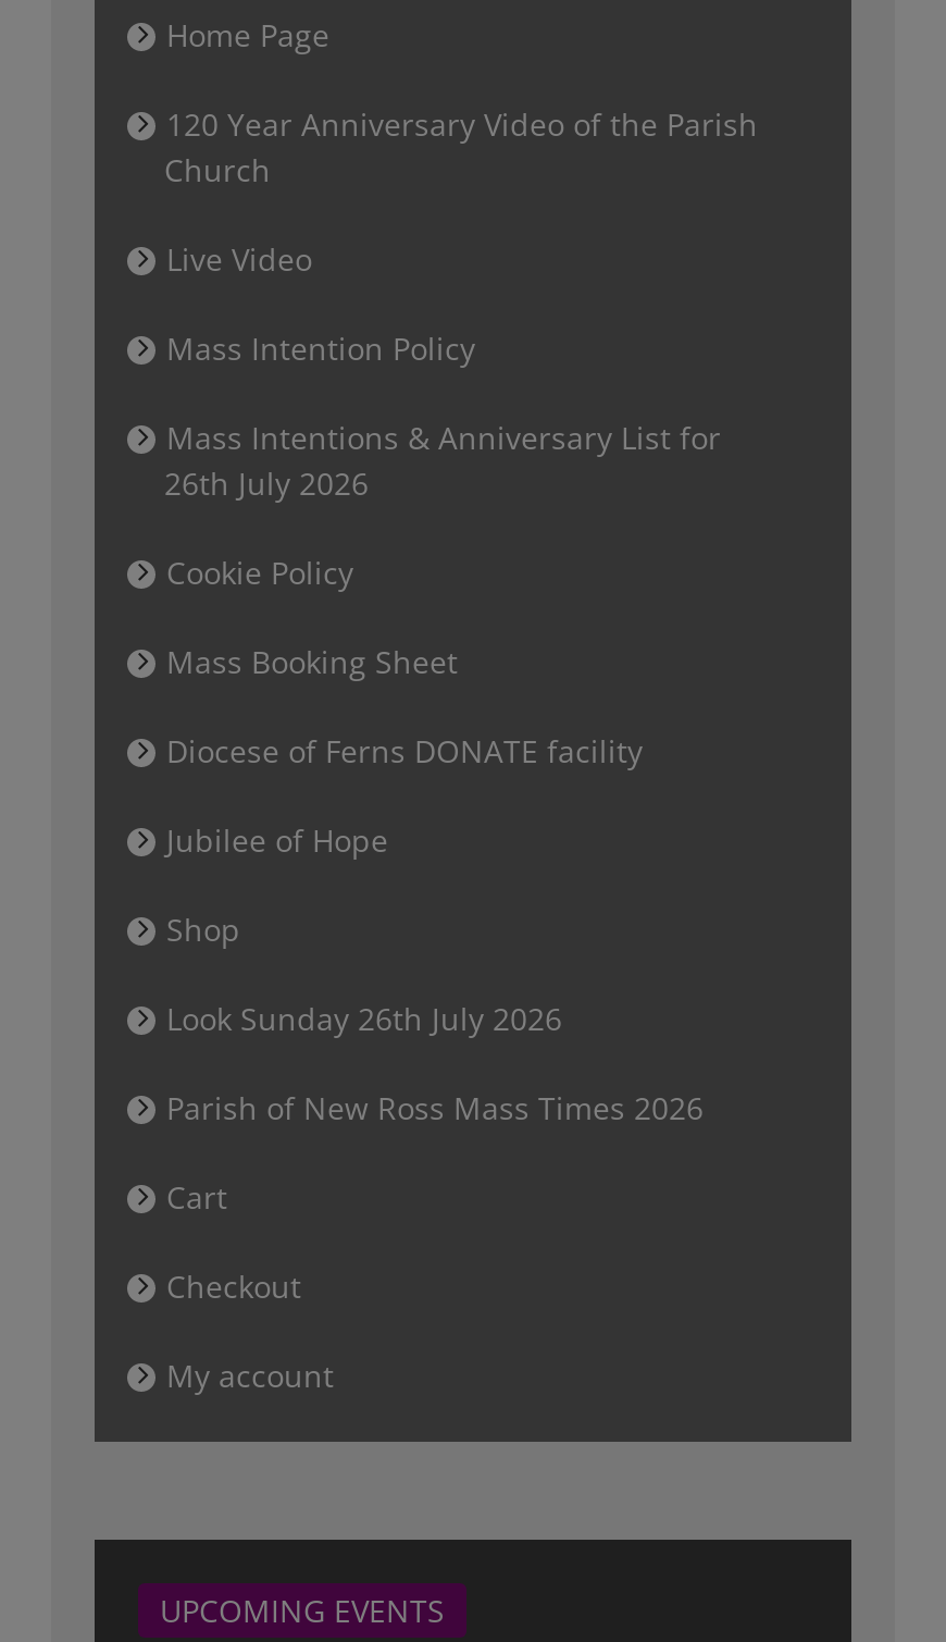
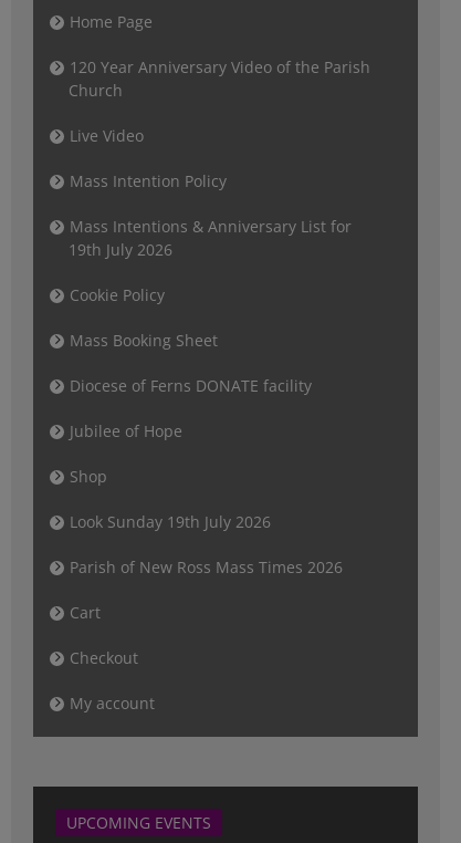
- 26th July 2026
+ 19th July 2026

- Look Sunday 26th July 2026
+ Look Sunday 19th July 2026
